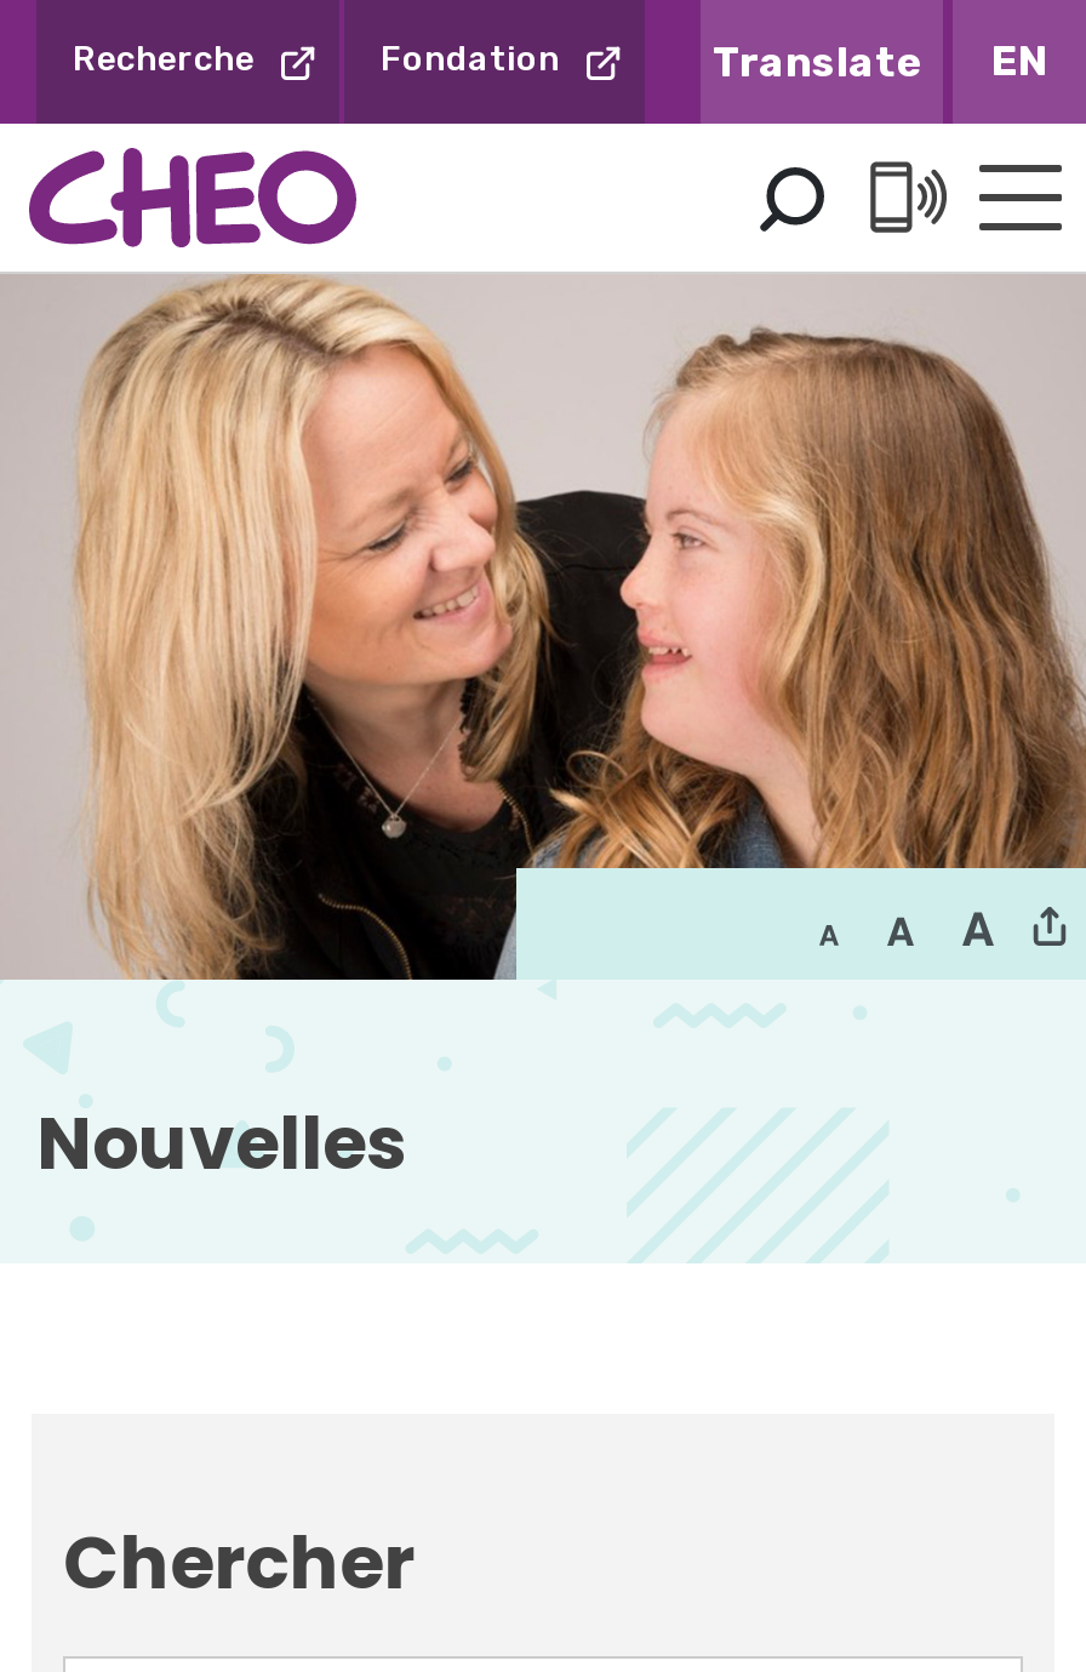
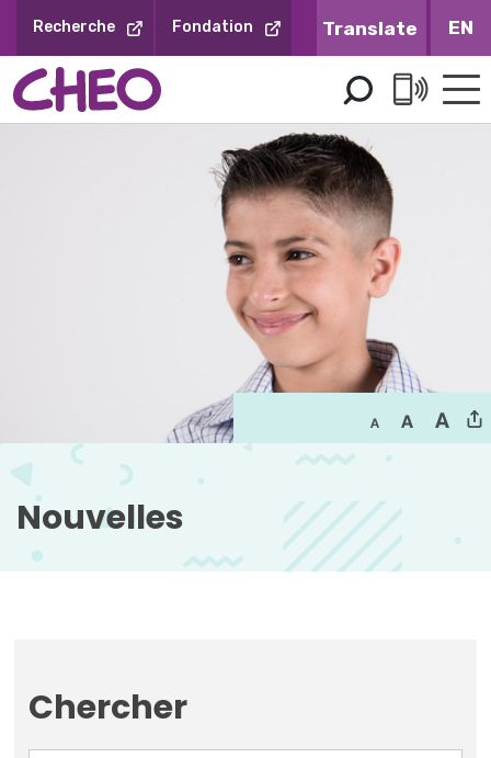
- [image]
+ [image]
